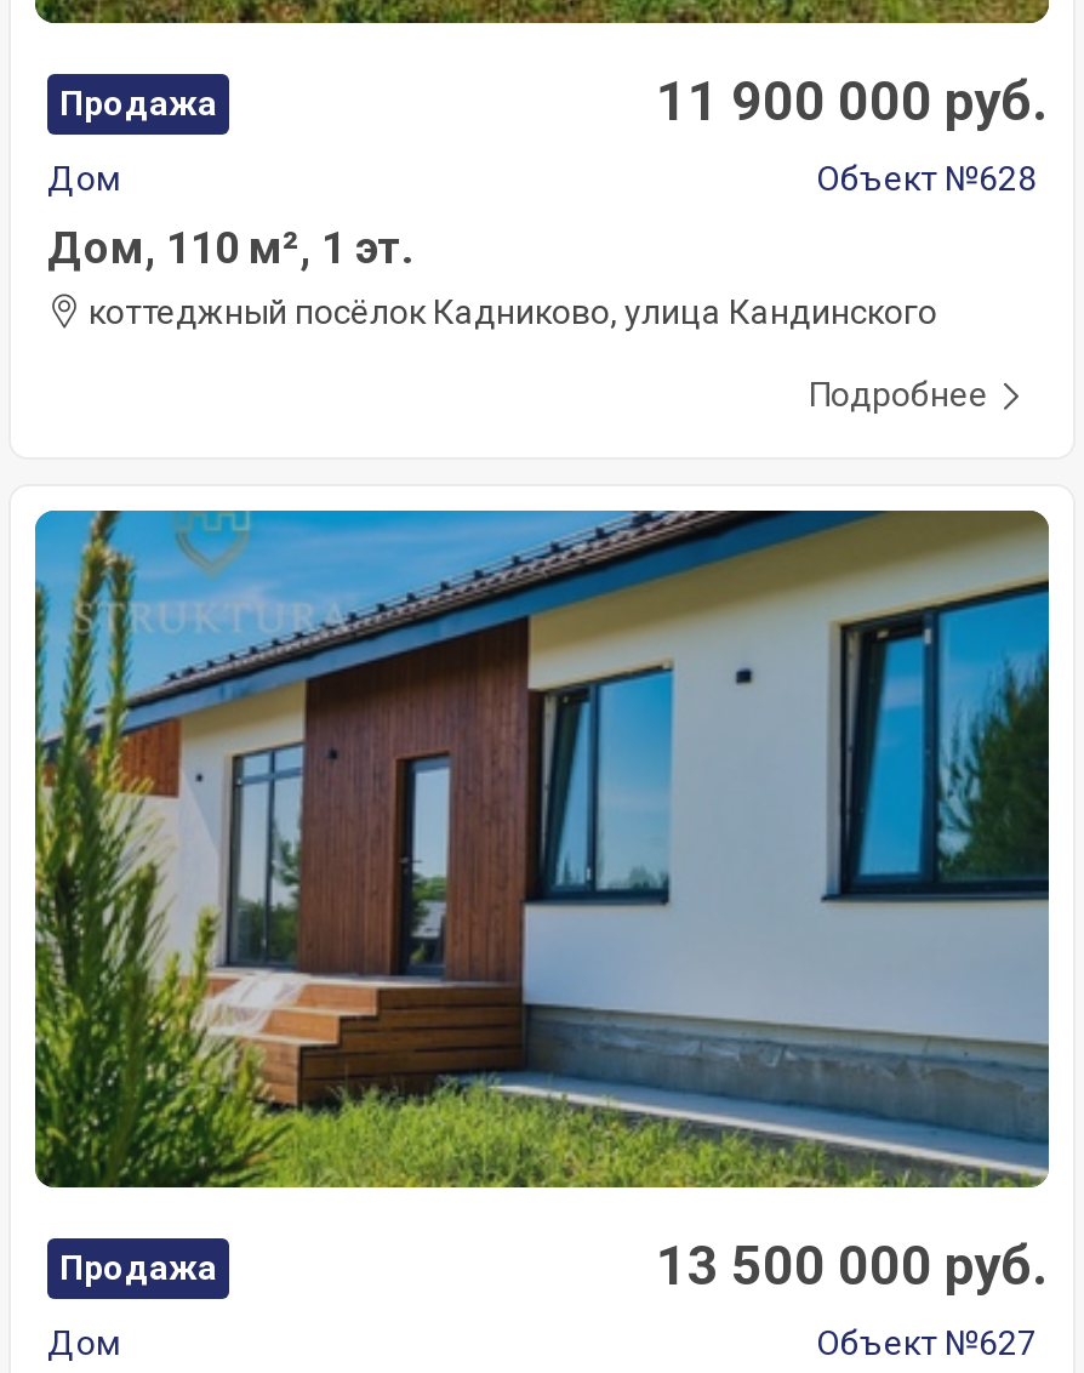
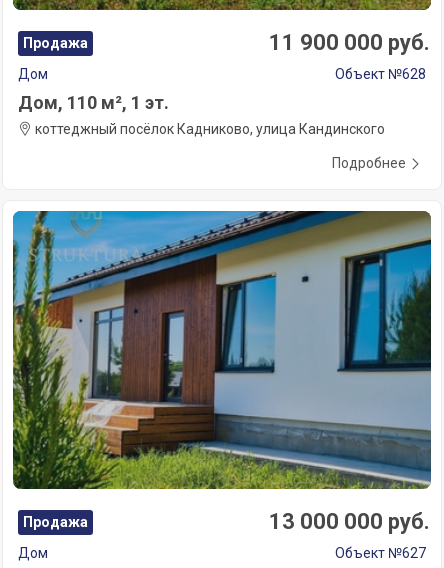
- 13 500 000 руб.
+ 13 000 000 руб.
